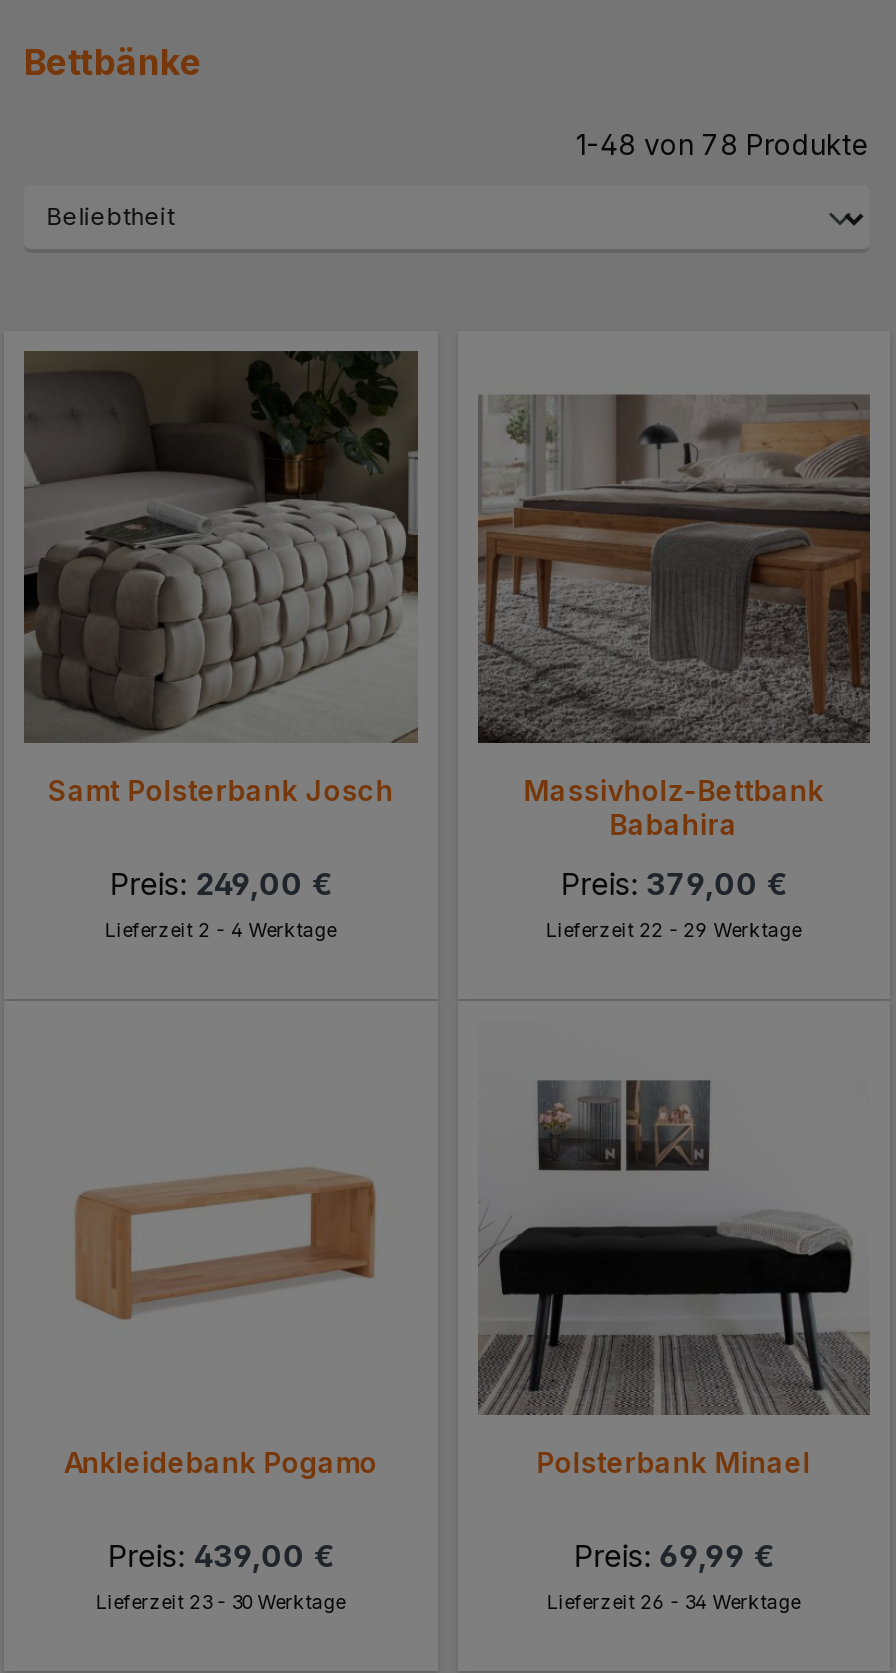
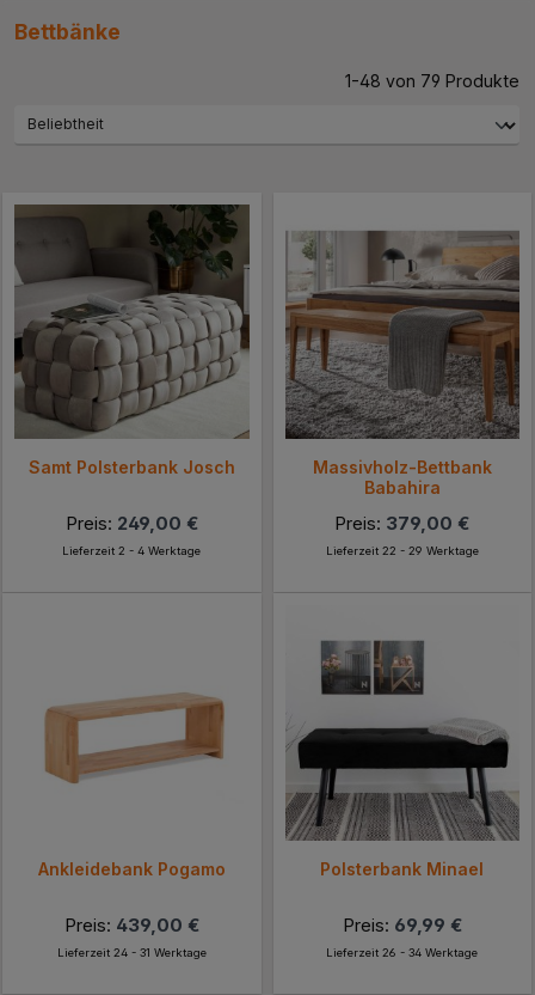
- 1-48 von 78 Produkte
+ 1-48 von 79 Produkte

- Lieferzeit 23 - 30 Werktage
+ Lieferzeit 24 - 31 Werktage
